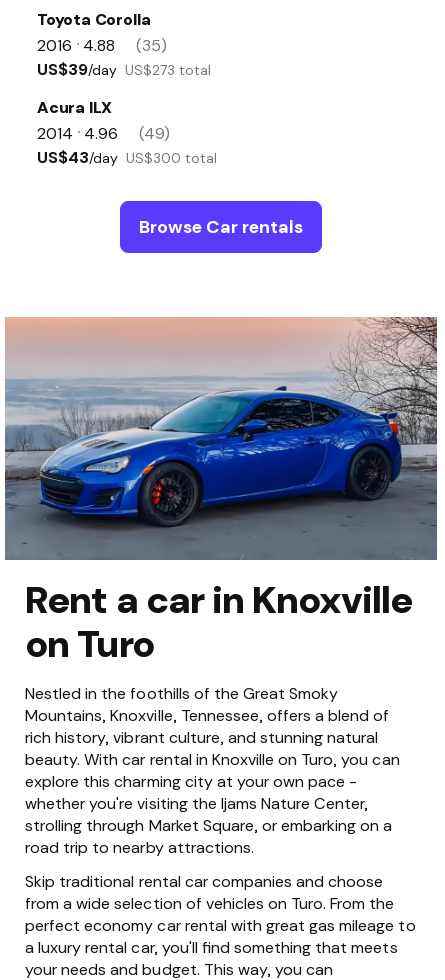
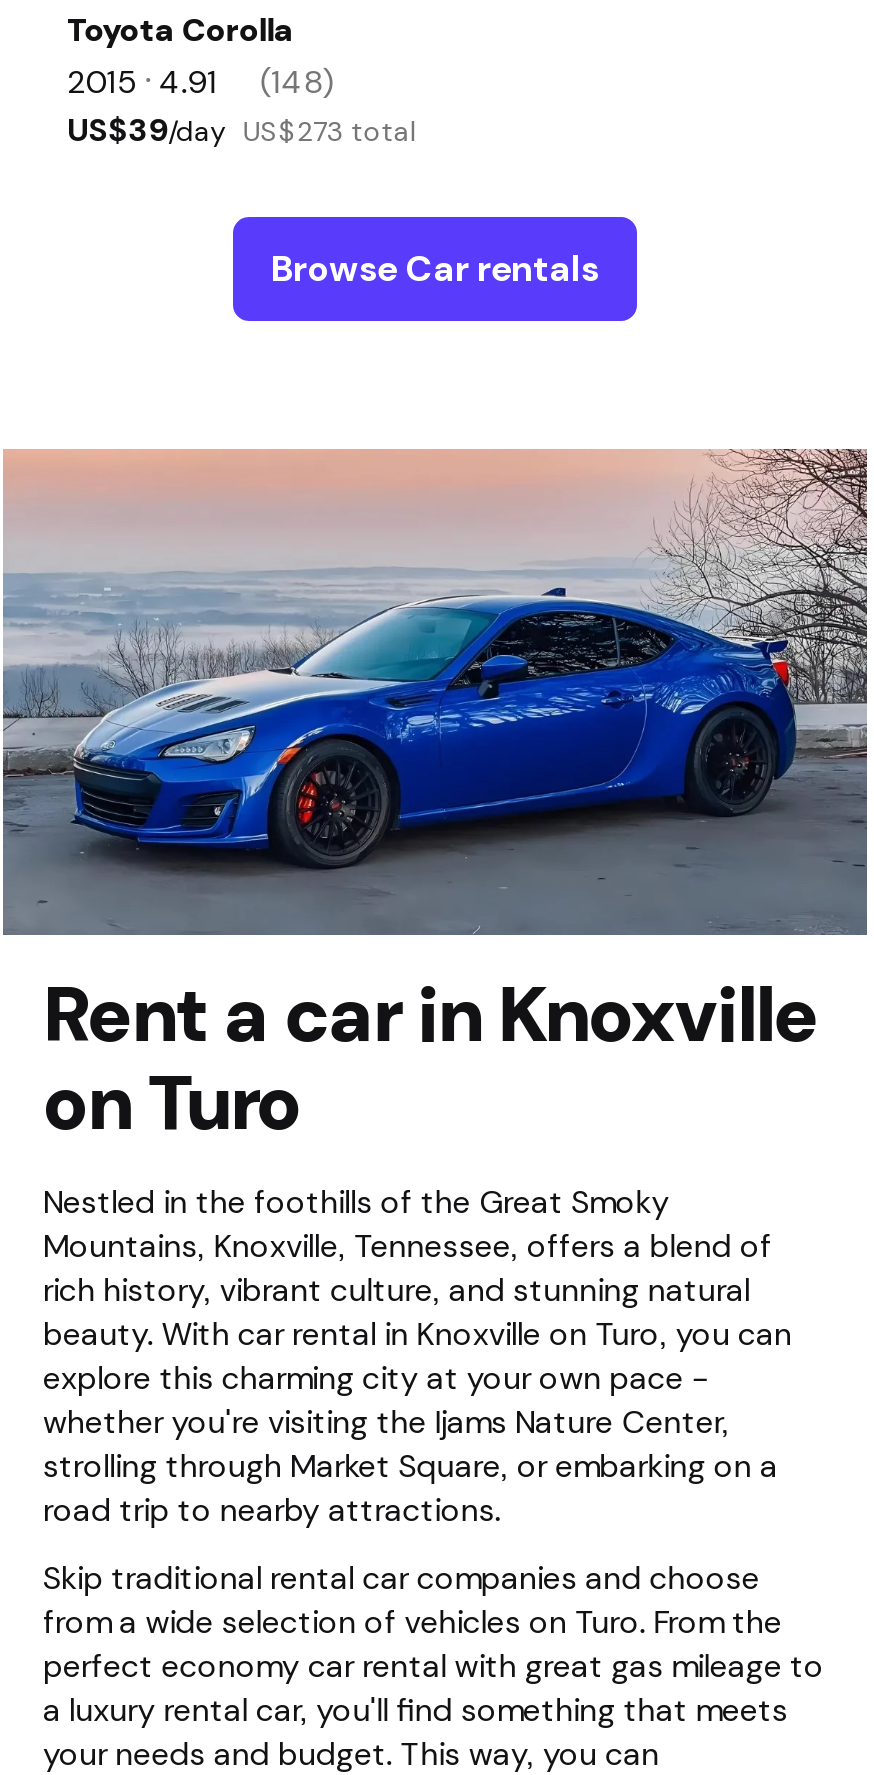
- 2016 • 4.88
+ 2015 • 4.91

- (35)
+ (148)

- Acura ILX
- 2014 • 4.96
- (49)
- US$43/day US$300 total
